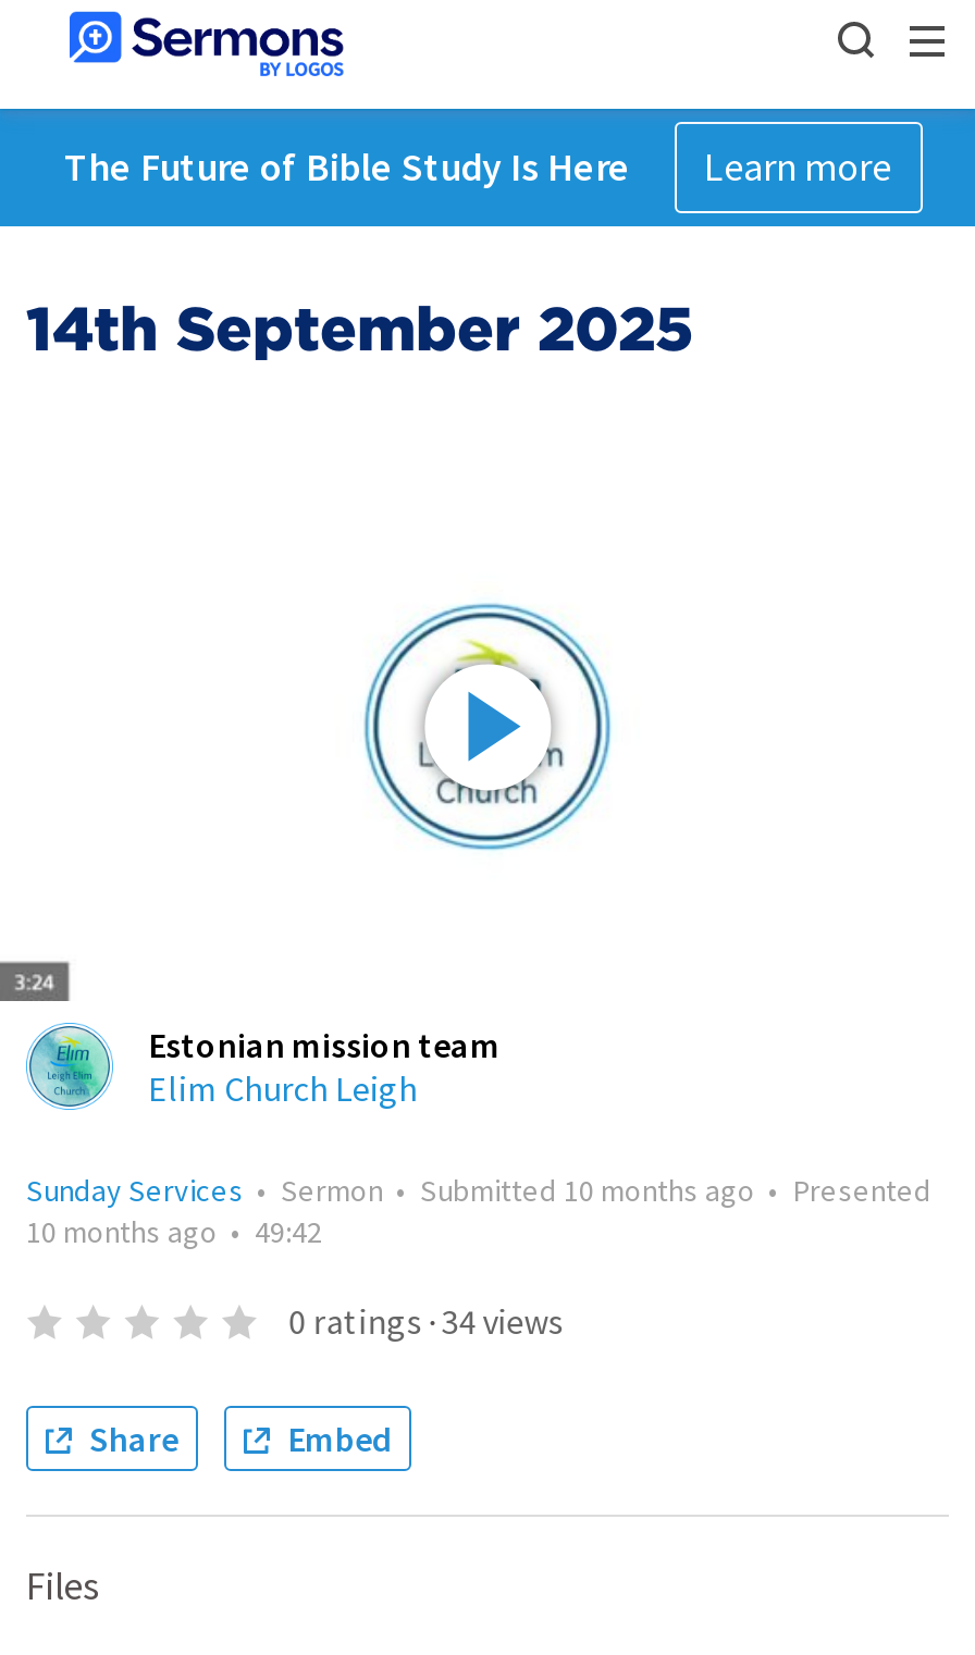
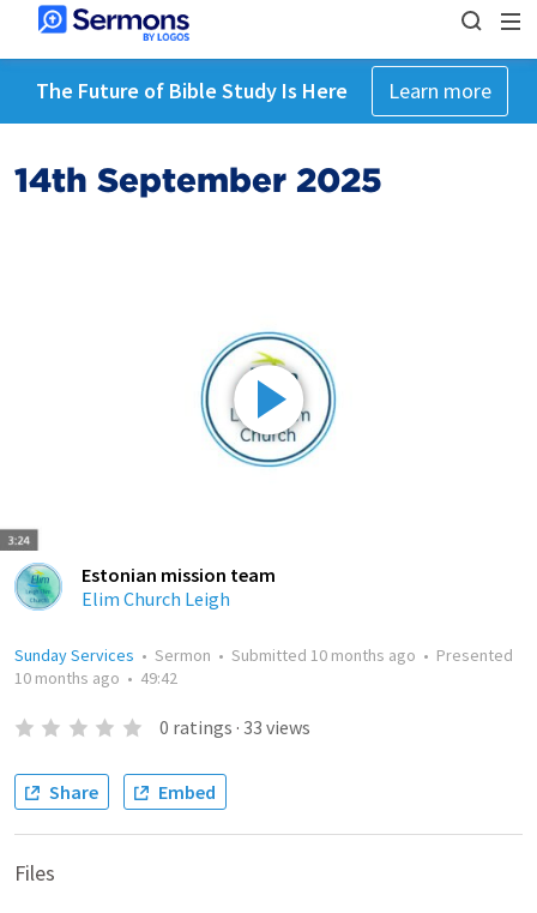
- 0 ratings · 34 views
+ 0 ratings · 33 views
